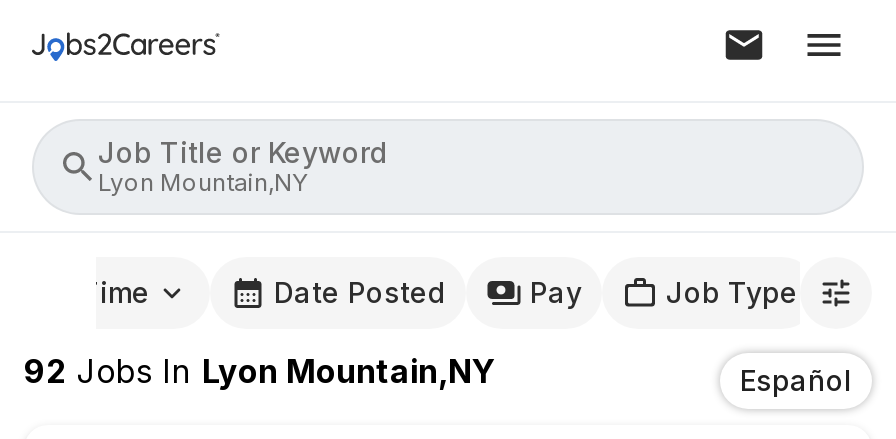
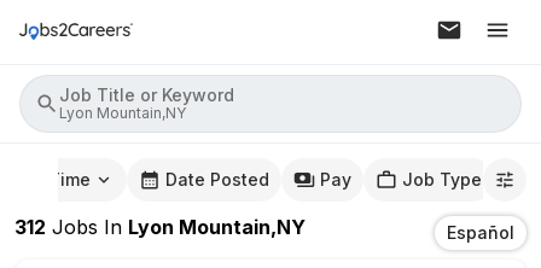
- 92 Jobs In Lyon Mountain,NY
+ 312 Jobs In Lyon Mountain,NY
